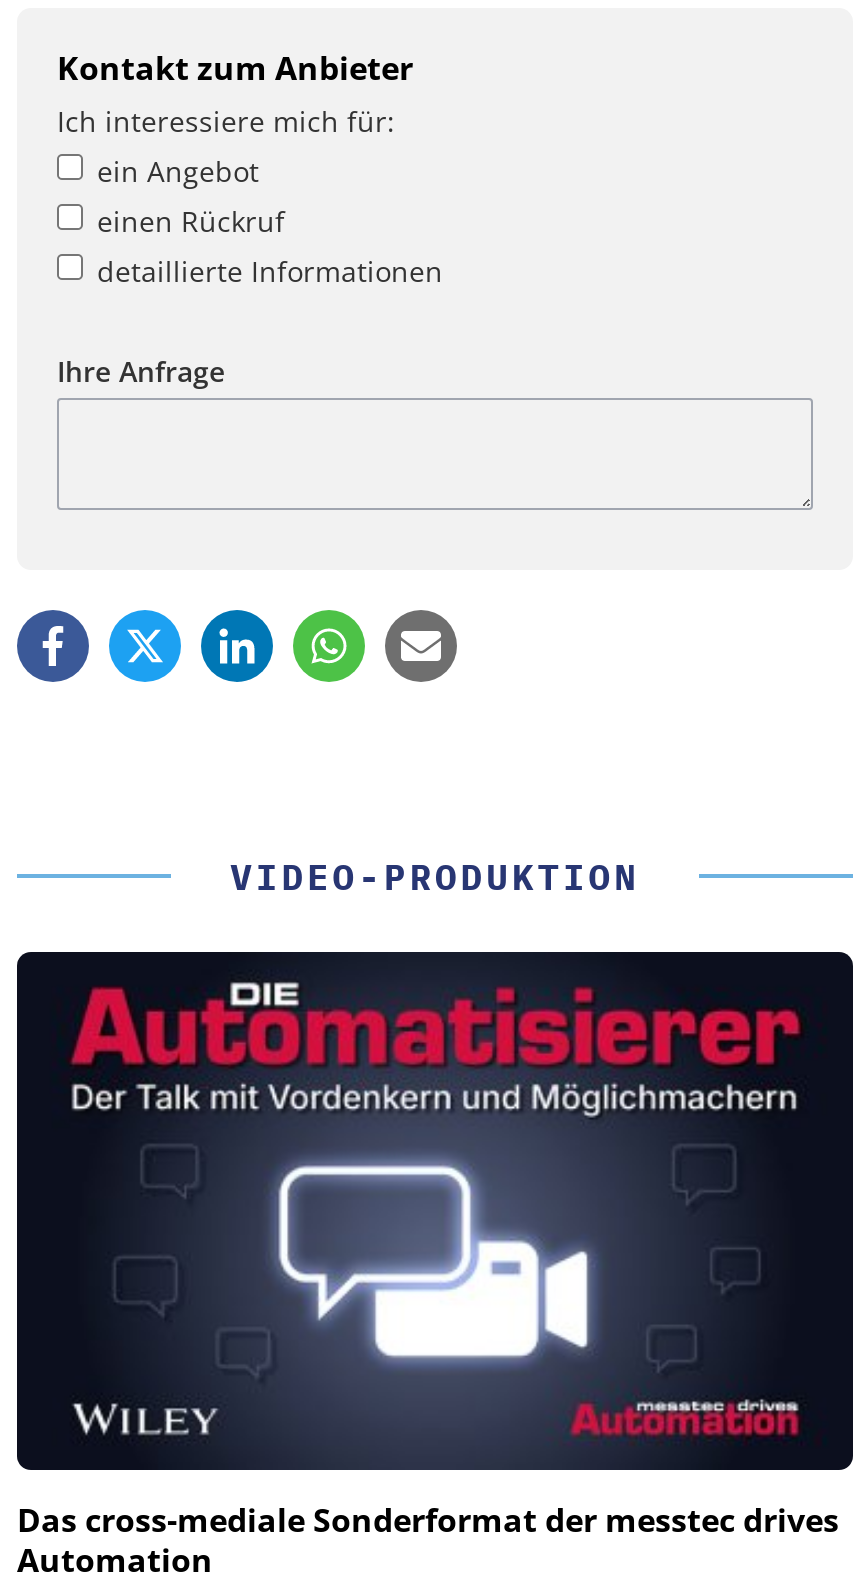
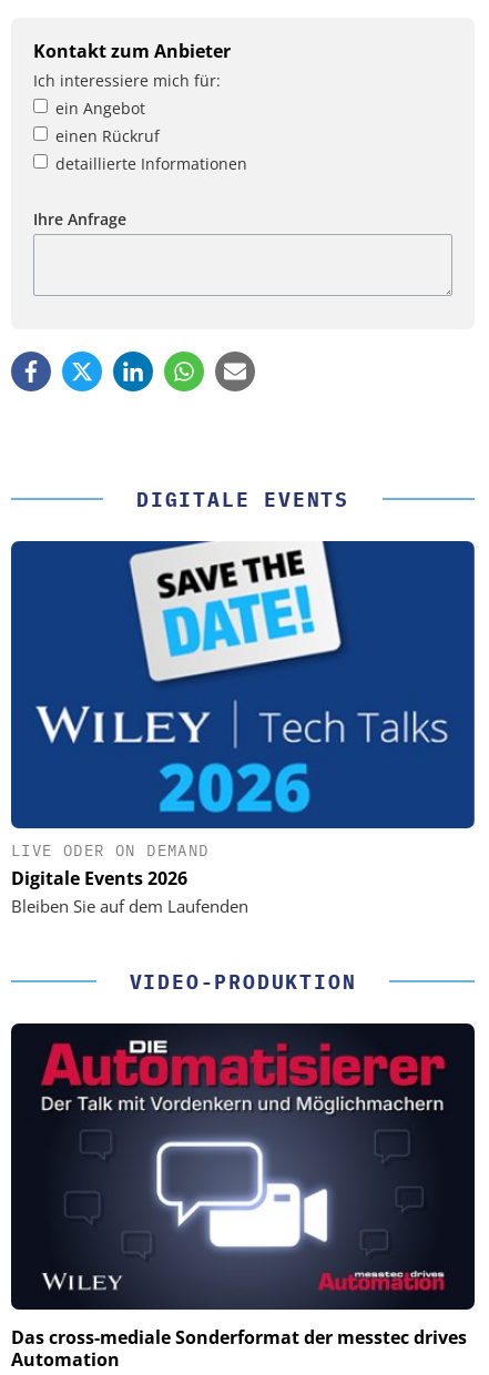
+ [image]
+ LIVE ODER ON DEMAND
+ Digitale Events 2026
+ Bleiben Sie auf dem Laufenden

+ DIGITALE EVENTS
